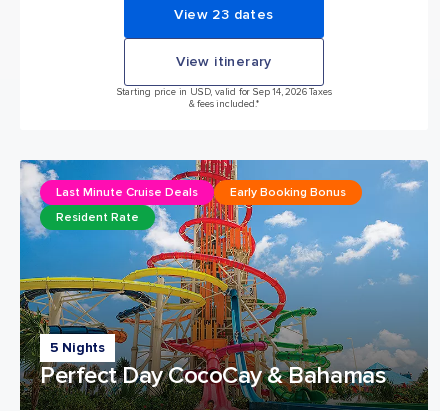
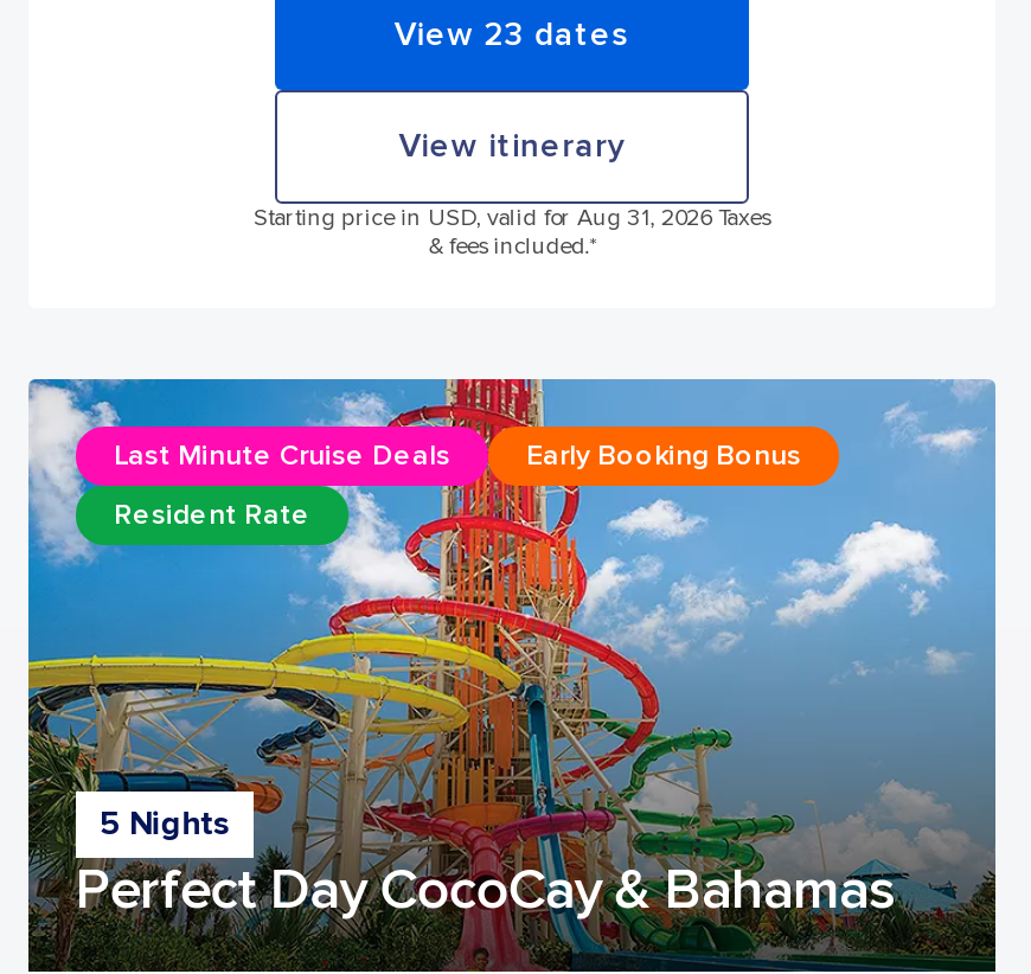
- Starting price in USD, valid for Sep 14, 2026 Taxes
+ Starting price in USD, valid for Aug 31, 2026 Taxes
